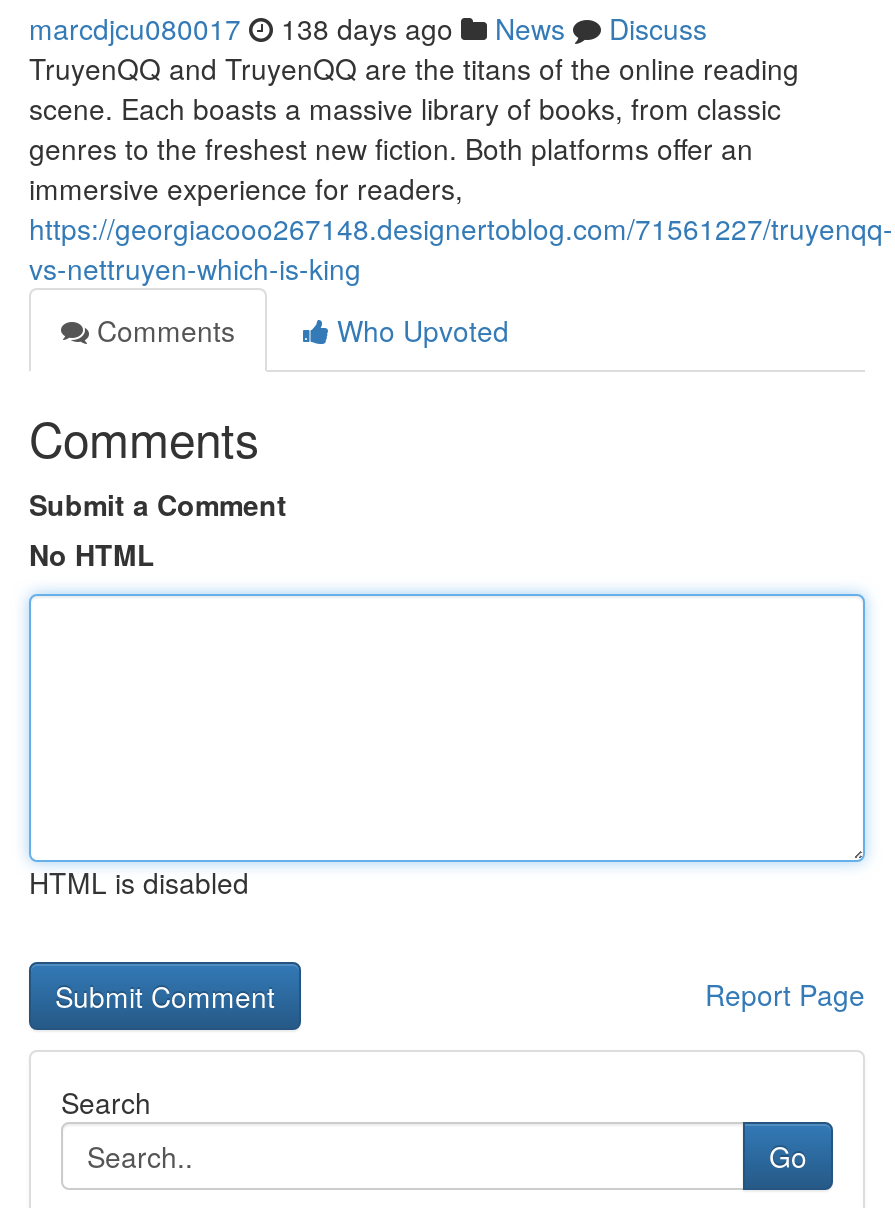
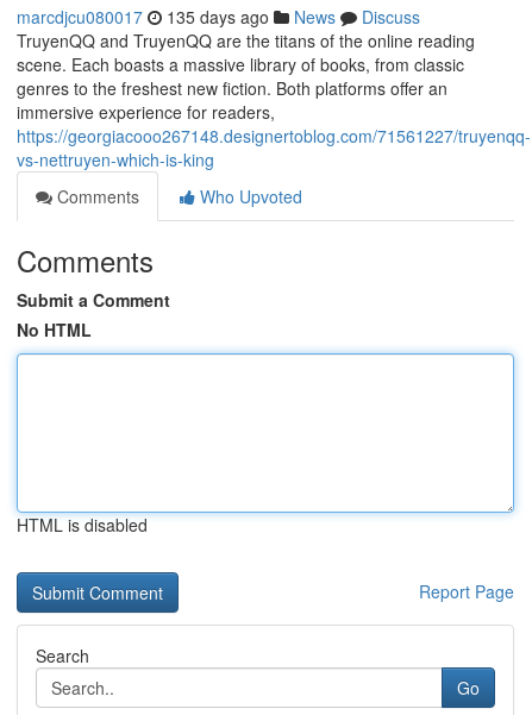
- marcdjcu080017 138 days ago News Discuss
+ marcdjcu080017 135 days ago News Discuss
